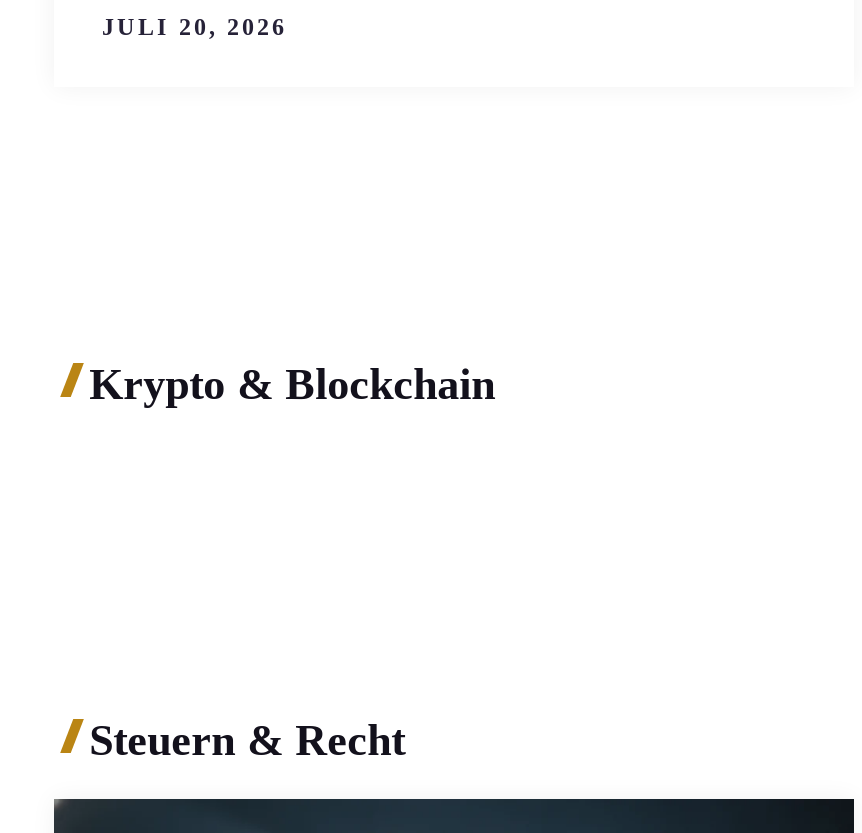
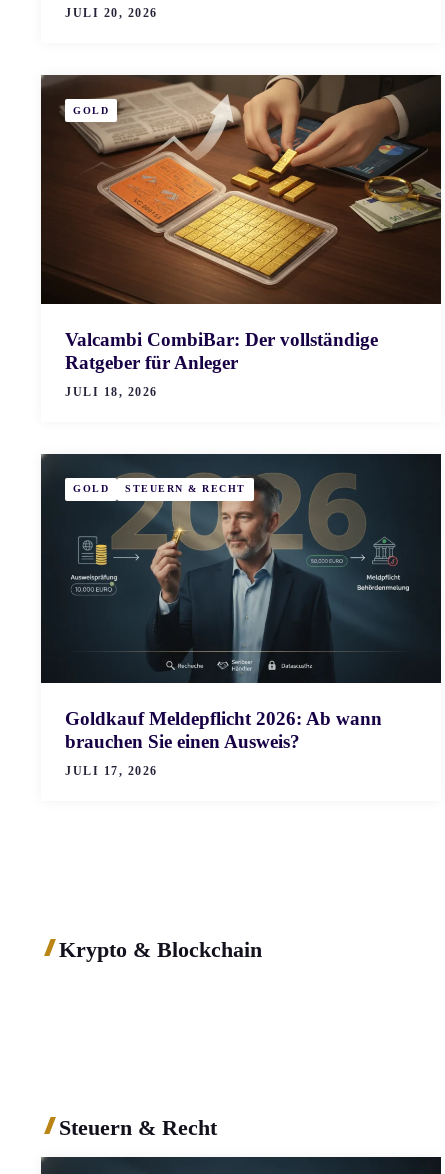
+ [image]
+ GOLD

+ [image]
+ GOLD
+ STEUERN & RECHT

+ Valcambi CombiBar: Der vollständige
+ Ratgeber für Anleger
+ JULI 18, 2026

+ Goldkauf Meldepflicht 2026: Ab wann
+ brauchen Sie einen Ausweis?
+ JULI 17, 2026
